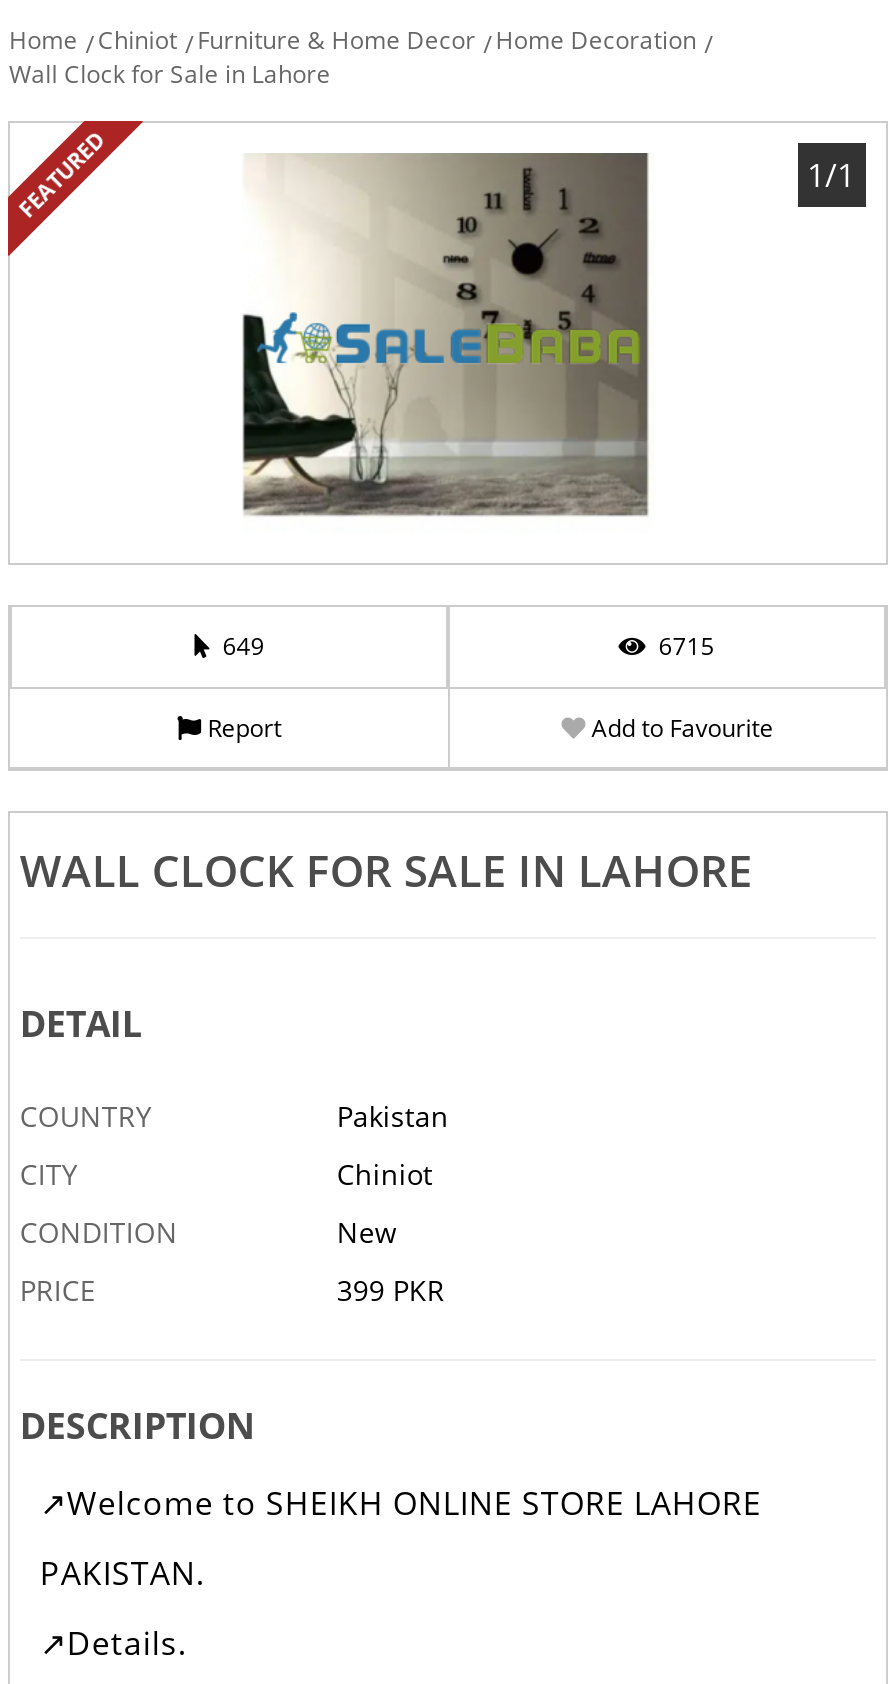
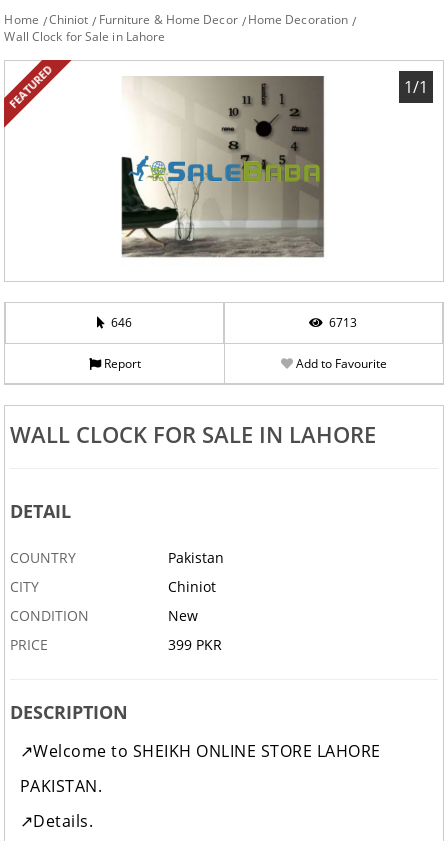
- 649
+ 646

- 6715
+ 6713
